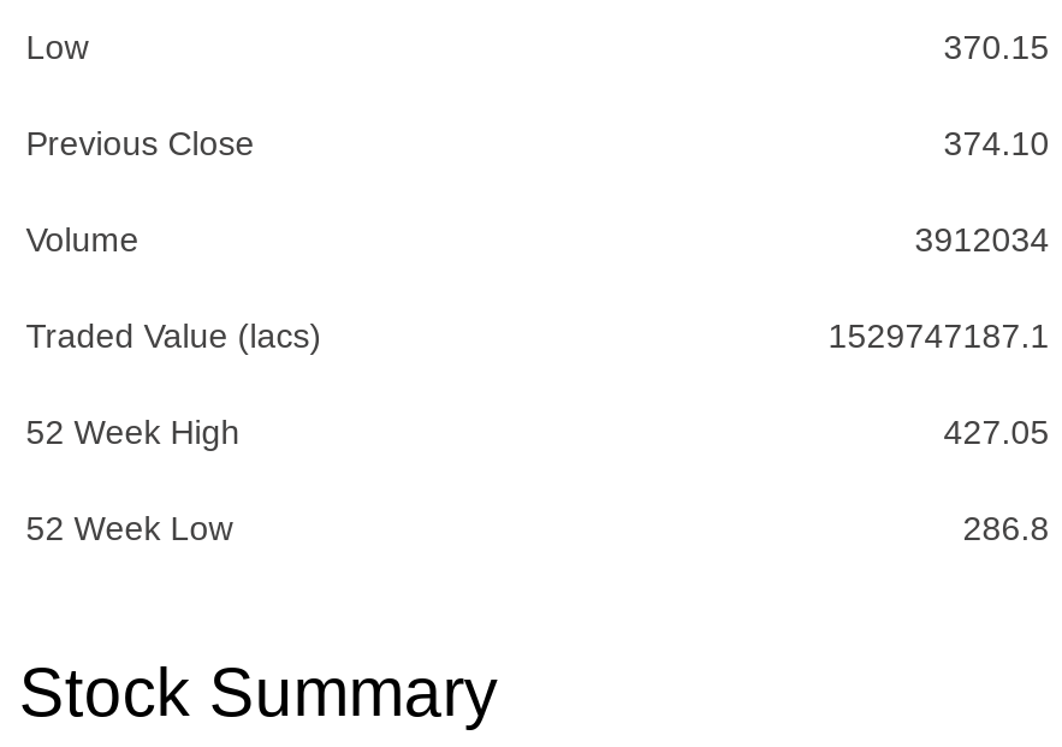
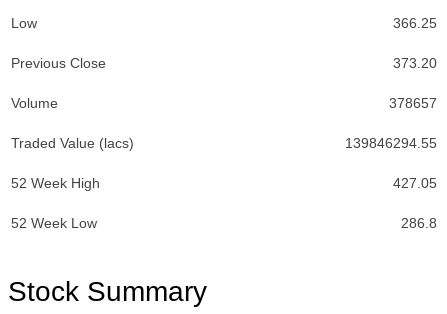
- 370.15
+ 366.25

- 374.10
+ 373.20

- 3912034
+ 378657

- 1529747187.1
+ 139846294.55
